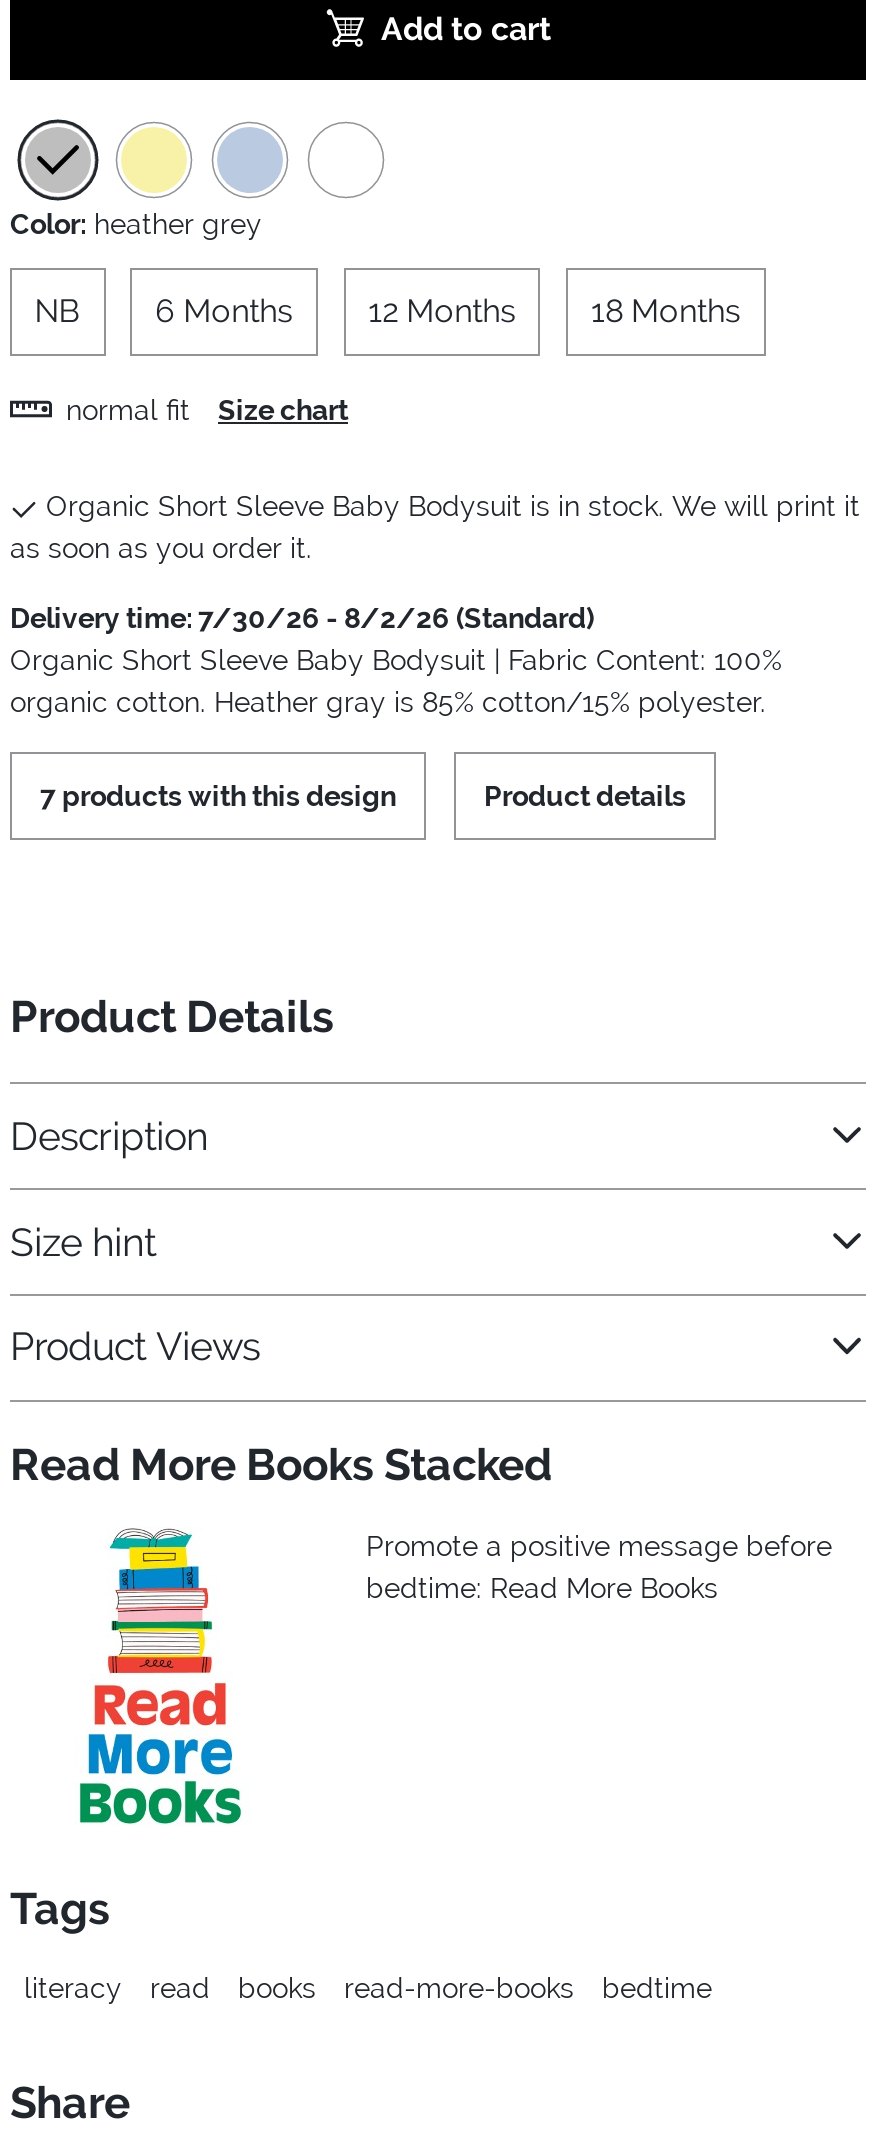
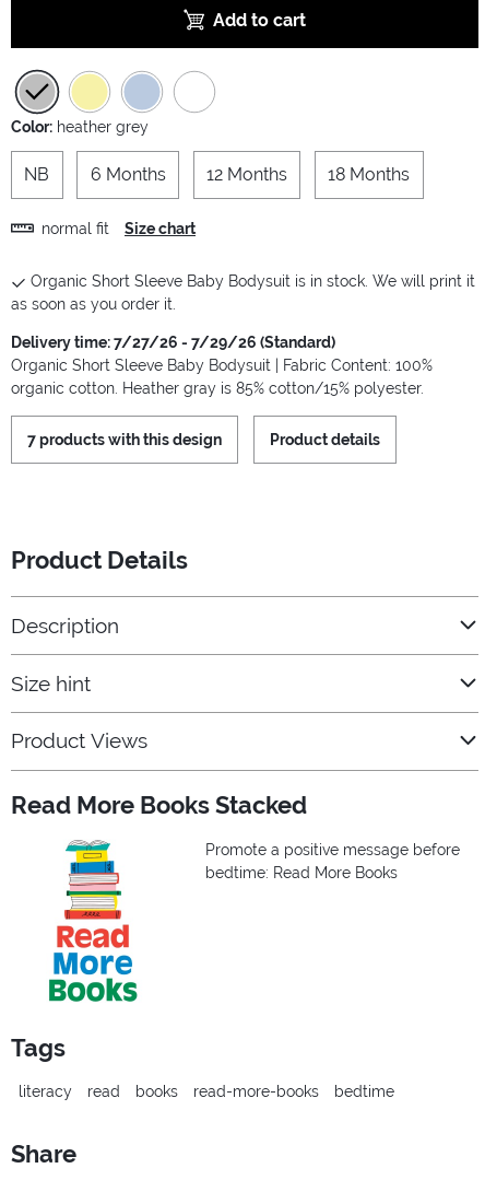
- Delivery time: 7/30/26 - 8/2/26 (Standard)
+ Delivery time: 7/27/26 - 7/29/26 (Standard)
